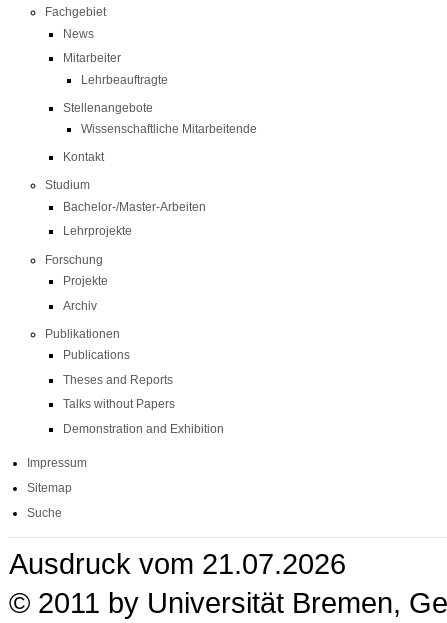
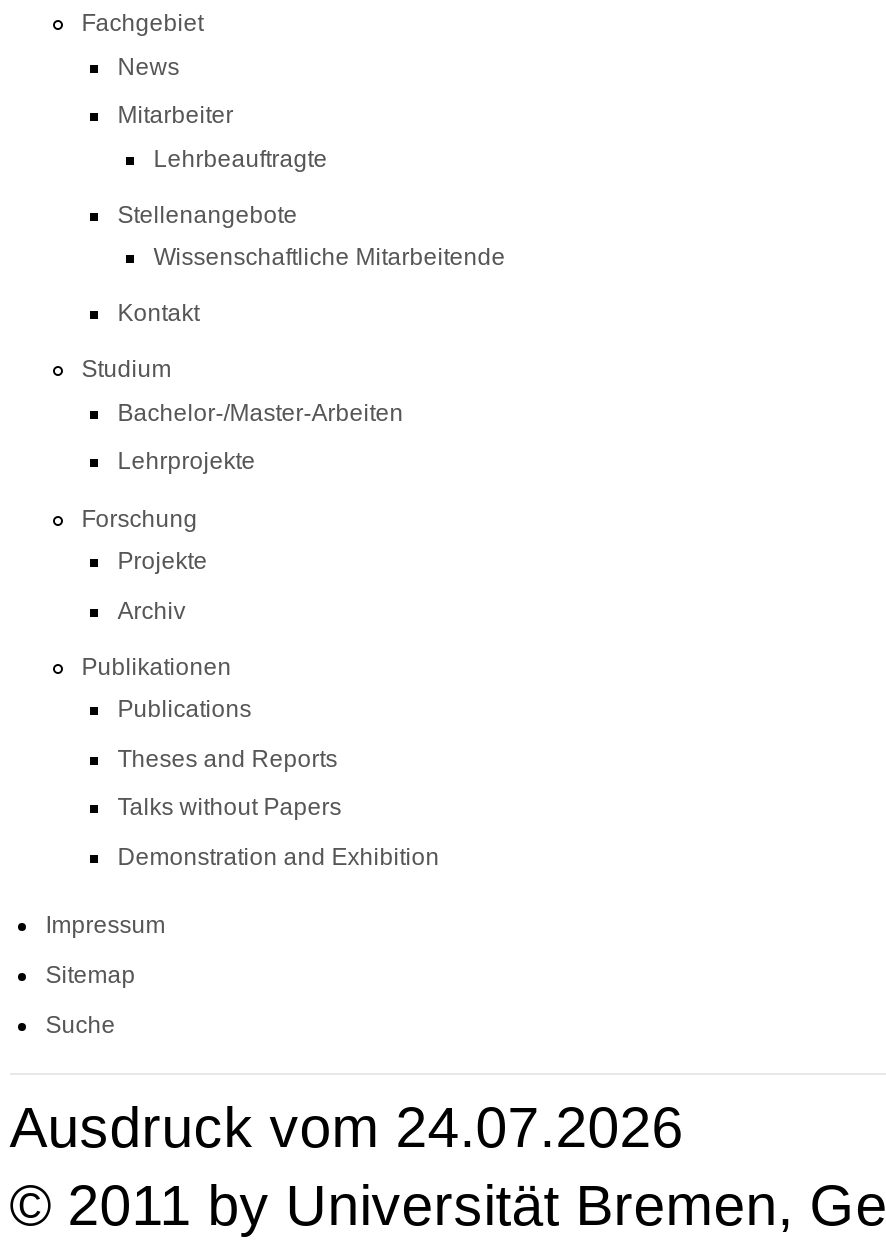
- Ausdruck vom 21.07.2026
+ Ausdruck vom 24.07.2026
